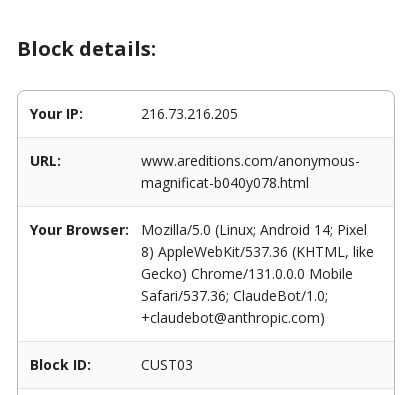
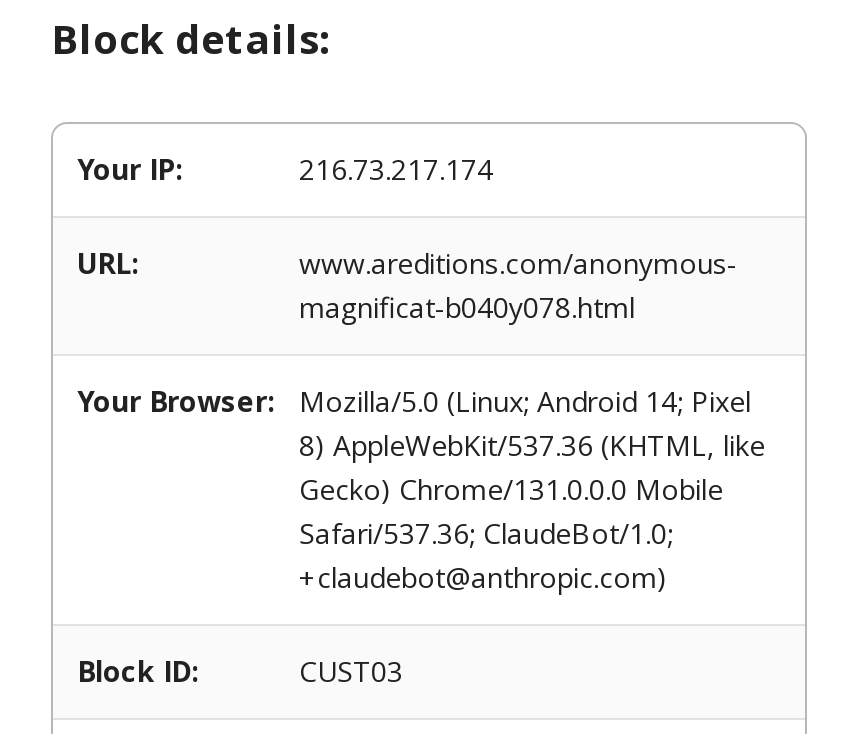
- 216.73.216.205
+ 216.73.217.174
